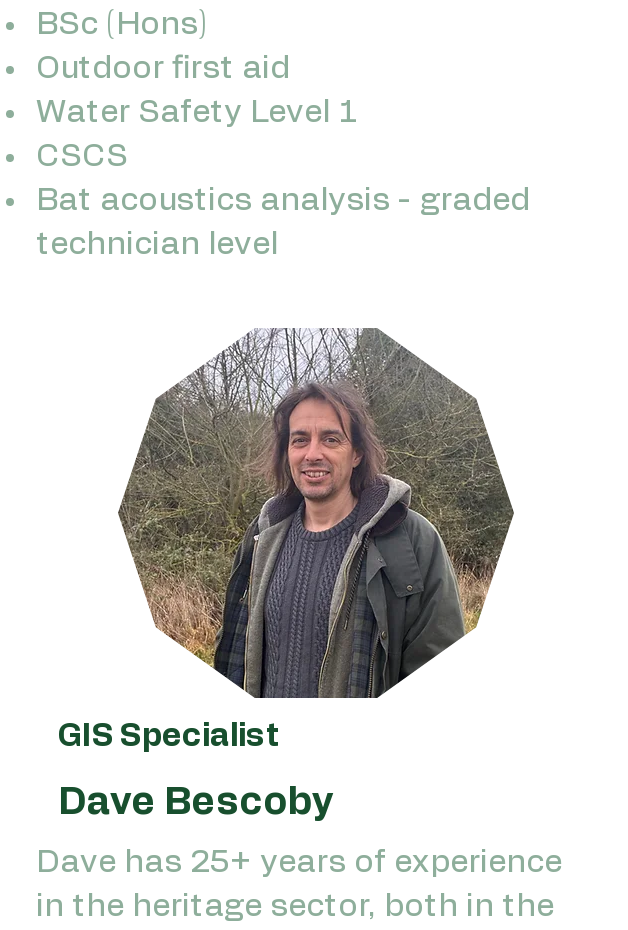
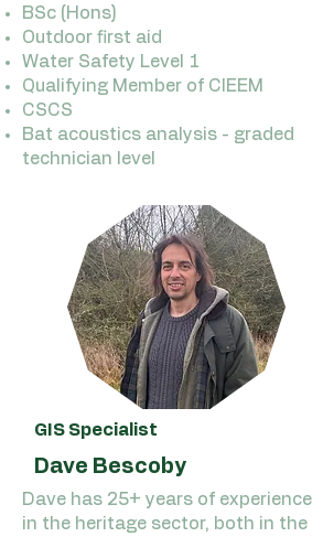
+ Qualifying Member of CIEEM
